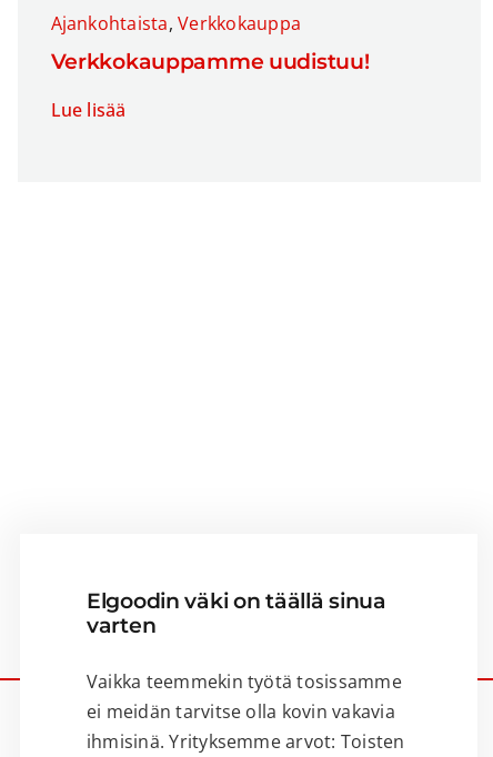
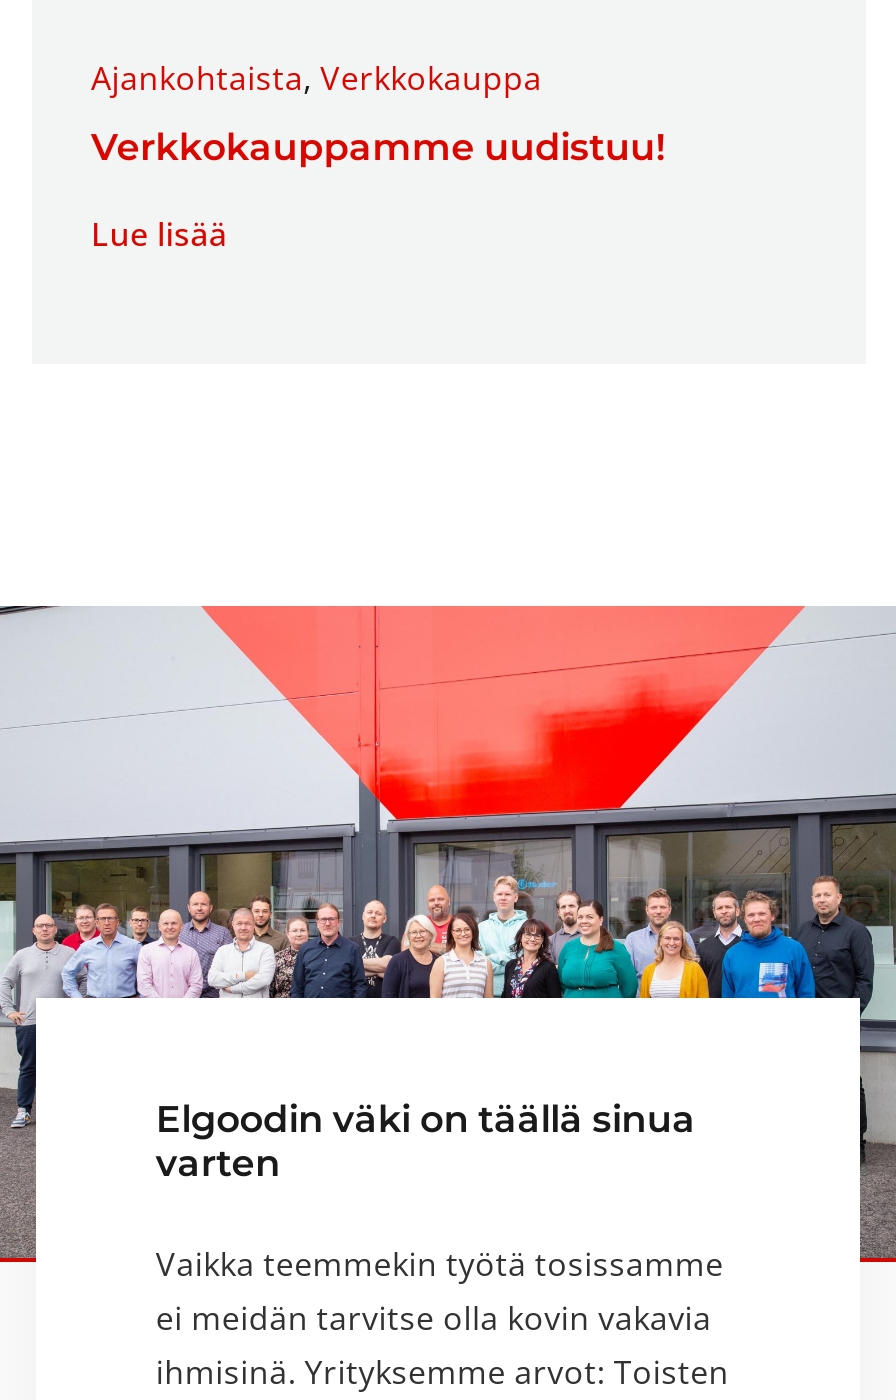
+ [image]
